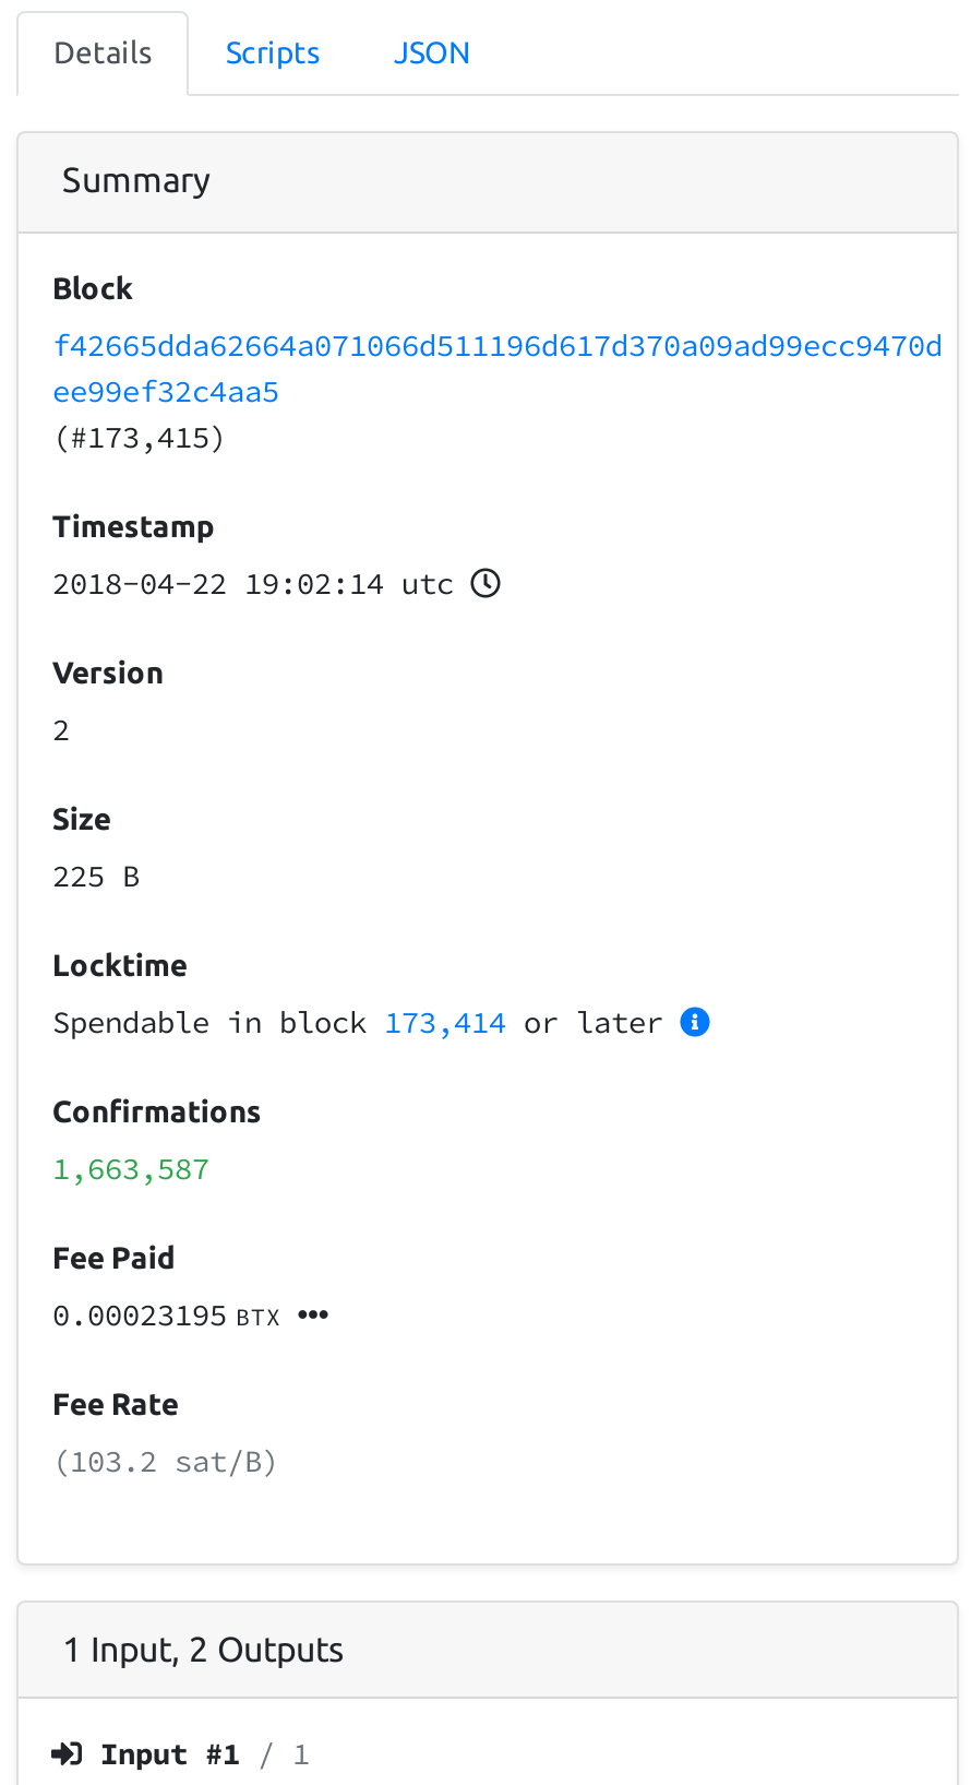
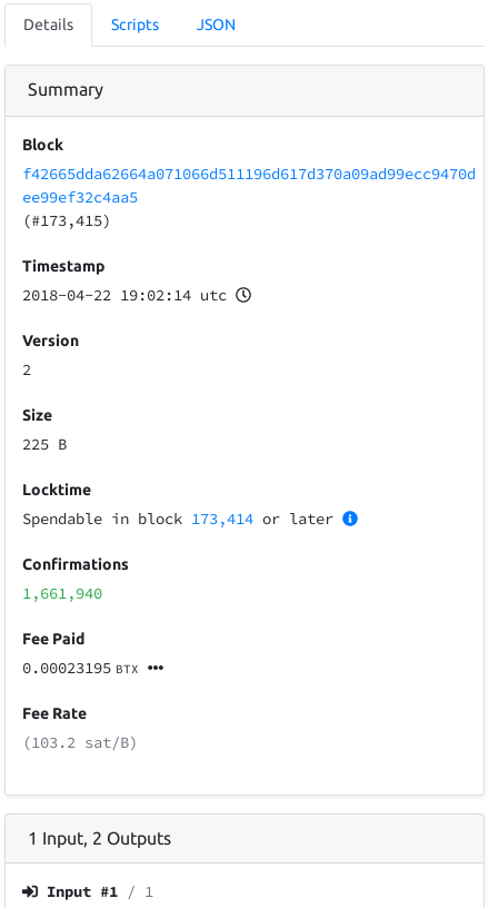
- 1,663,587
+ 1,661,940
